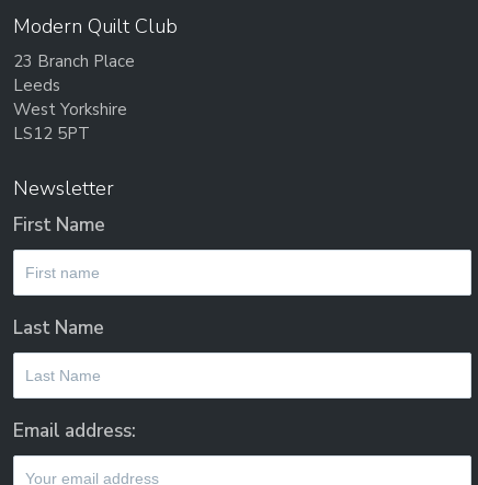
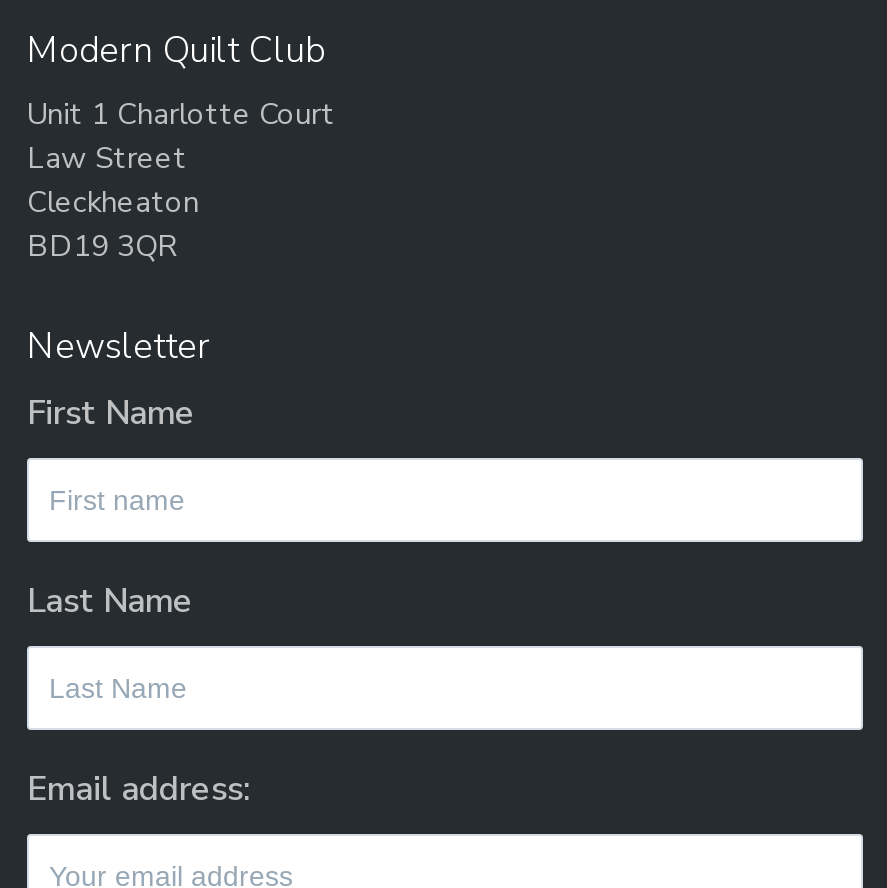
- 23 Branch Place
- Leeds
- West Yorkshire
- LS12 5PT
+ Unit 1 Charlotte Court
+ Law Street
+ Cleckheaton
+ BD19 3QR
